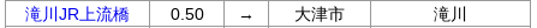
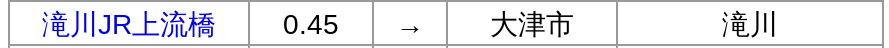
- 0.50
+ 0.45
